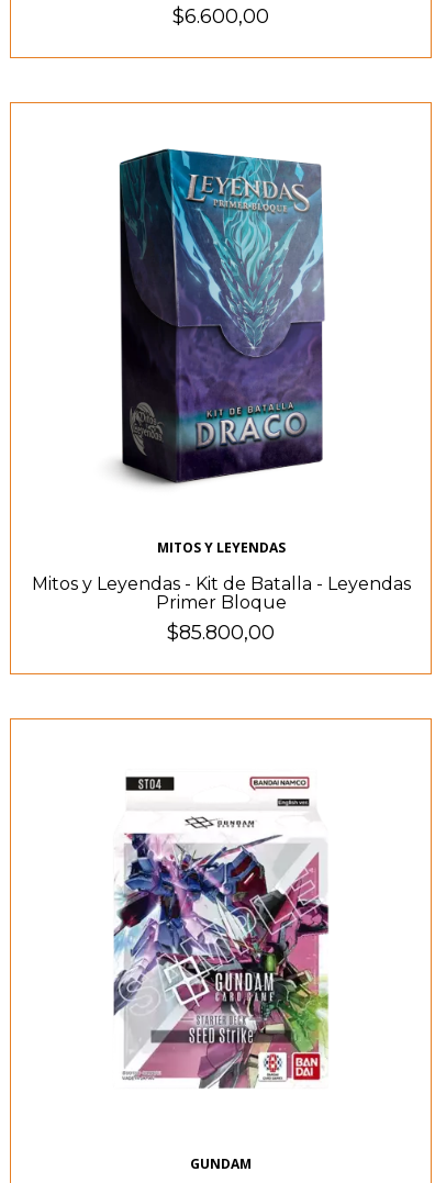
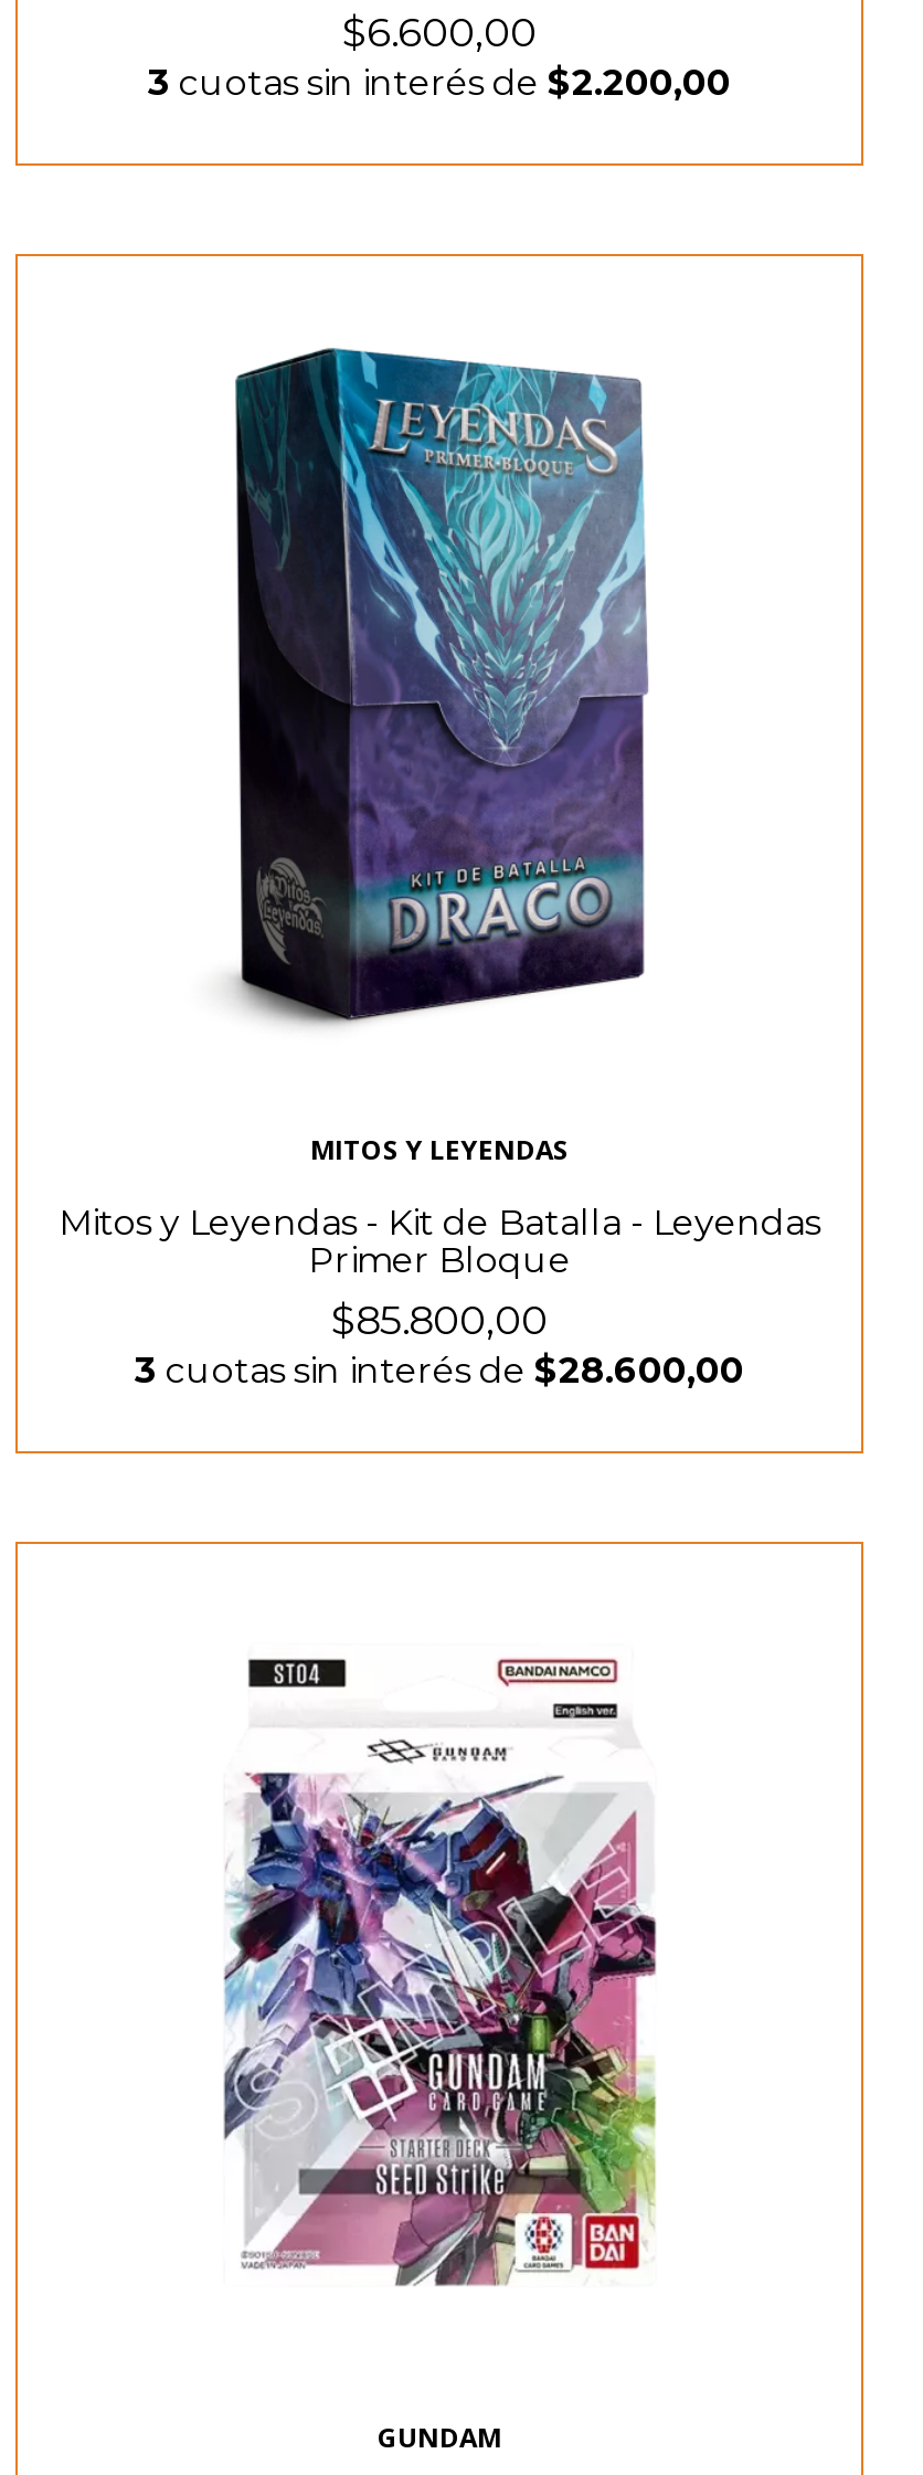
+ 3 cuotas sin interés de $2.200,00

+ 3 cuotas sin interés de $28.600,00
